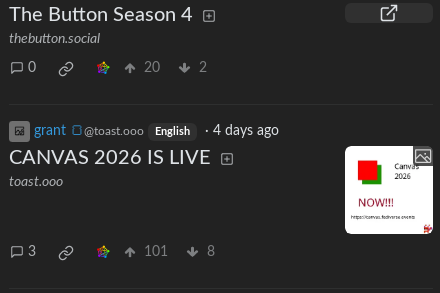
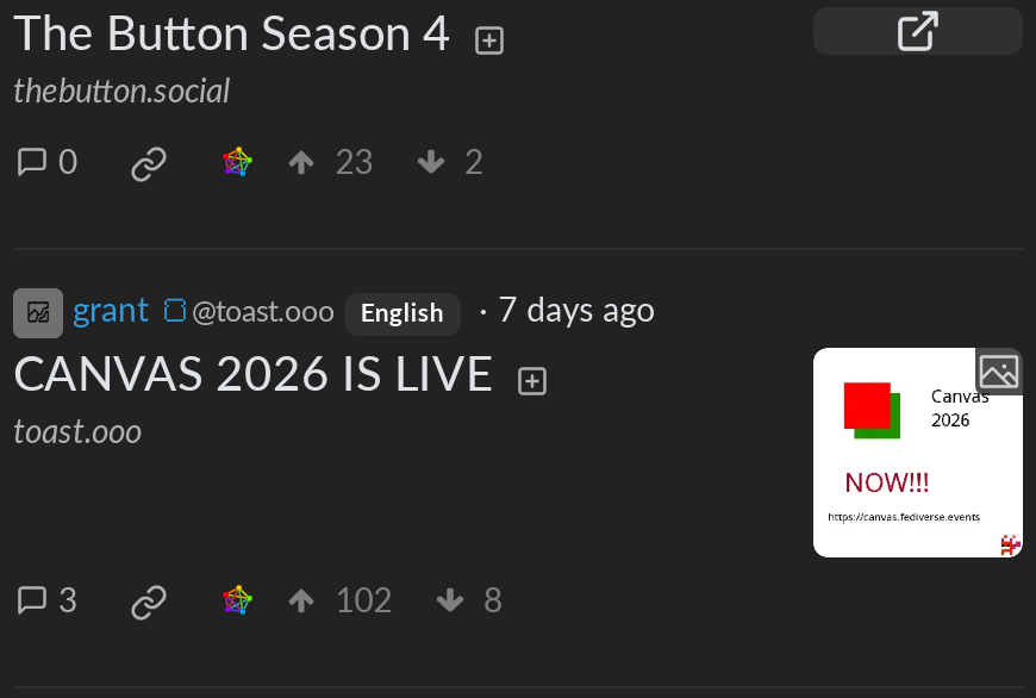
- 20
+ 23

- · 4 days ago
+ · 7 days ago

- 101
+ 102
